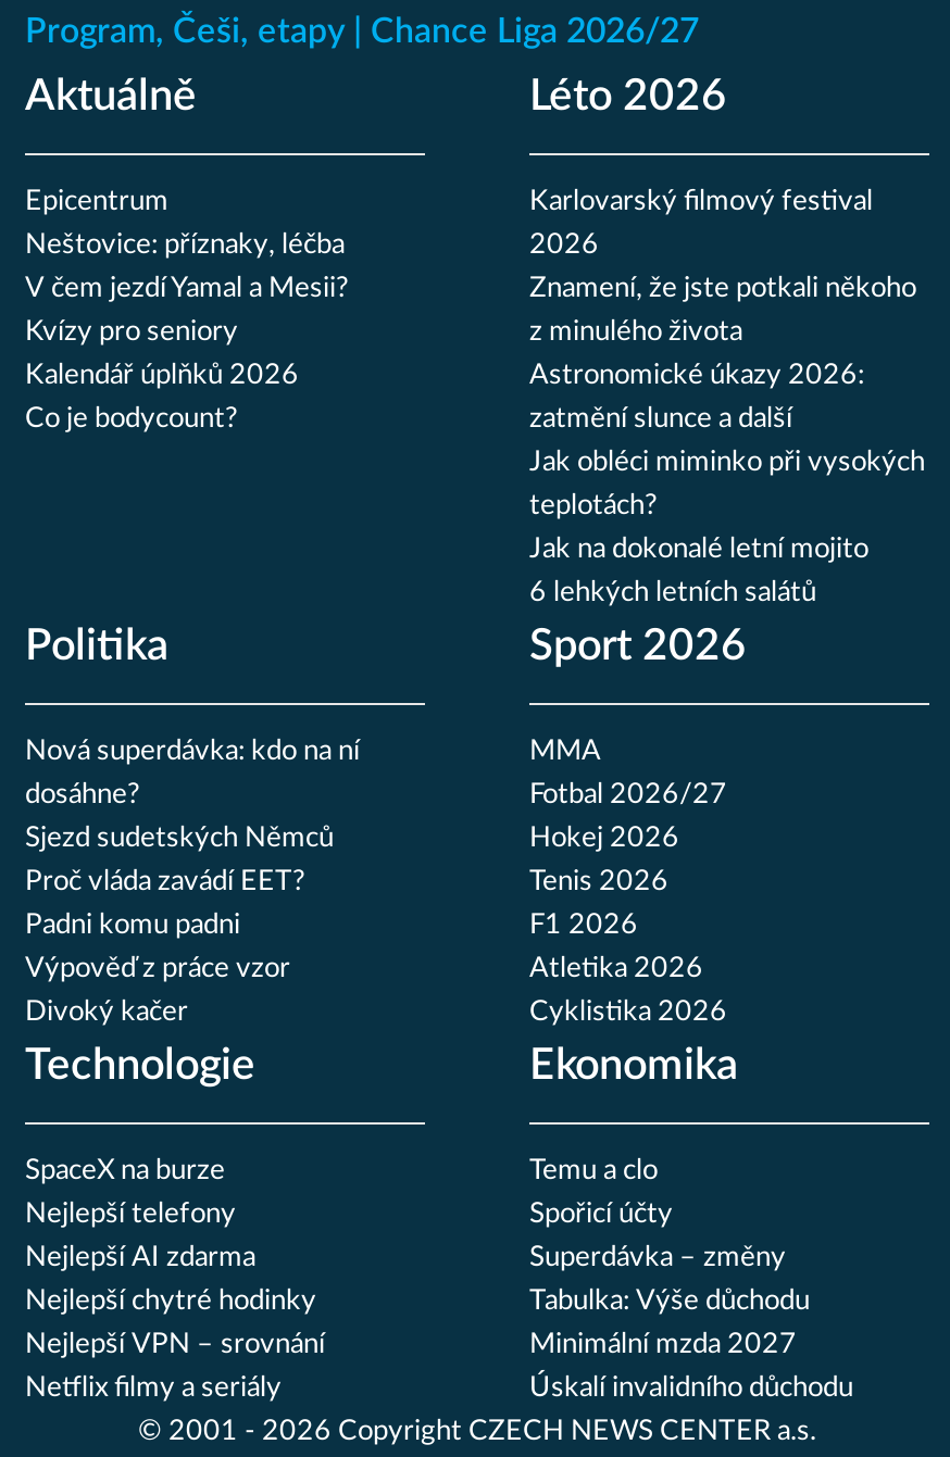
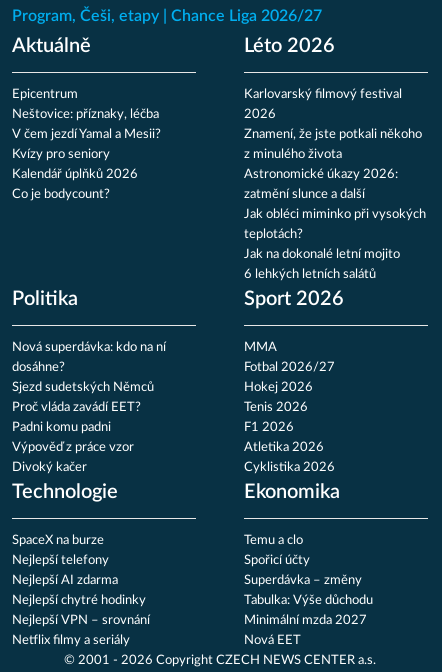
- Úskalí invalidního důchodu
+ Nová EET
